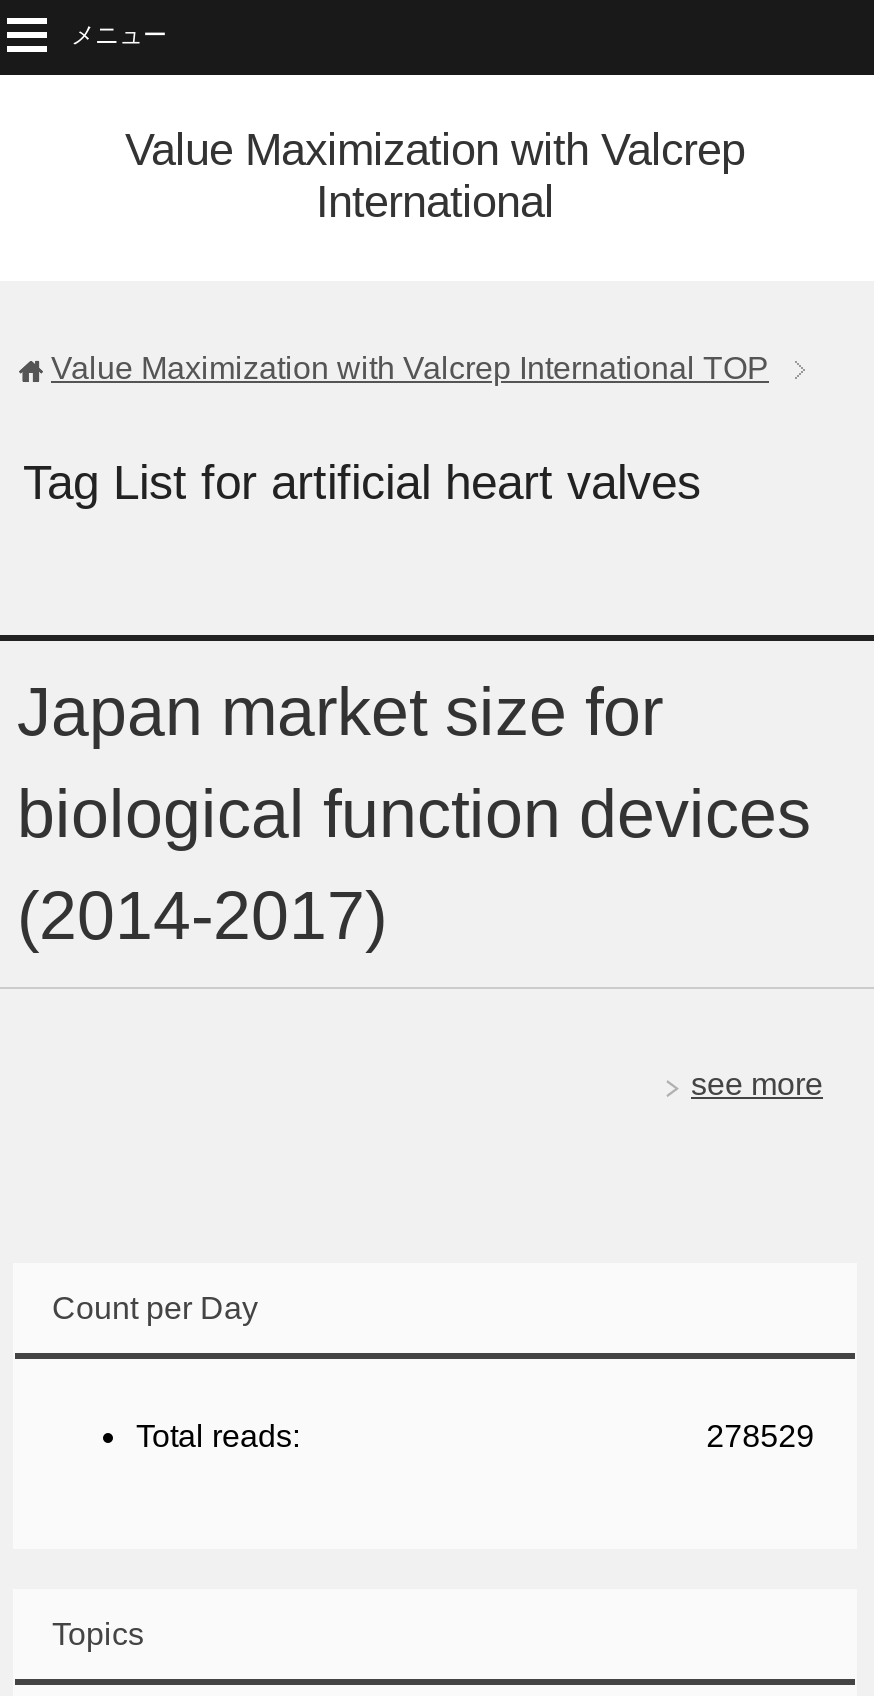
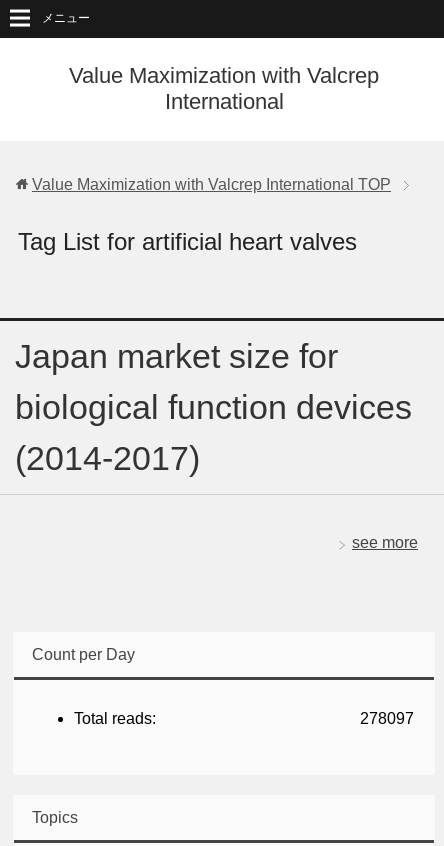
- 278529
+ 278097
